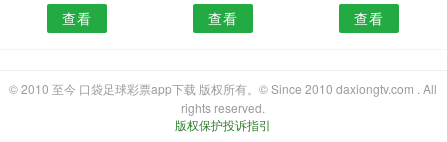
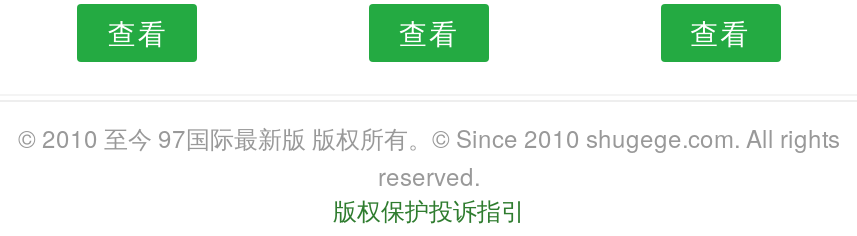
- © 2010 至今 口袋足球彩票app下载 版权所有。© Since 2010 daxiongtv.com . All
- rights reserved.
+ © 2010 至今 97国际最新版 版权所有。© Since 2010 shugege.com. All rights
+ reserved.
